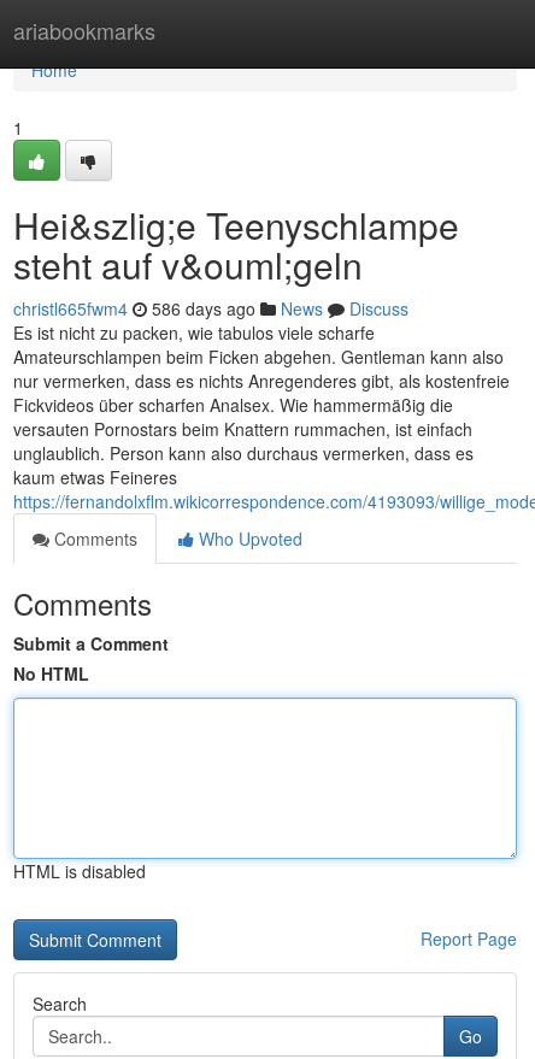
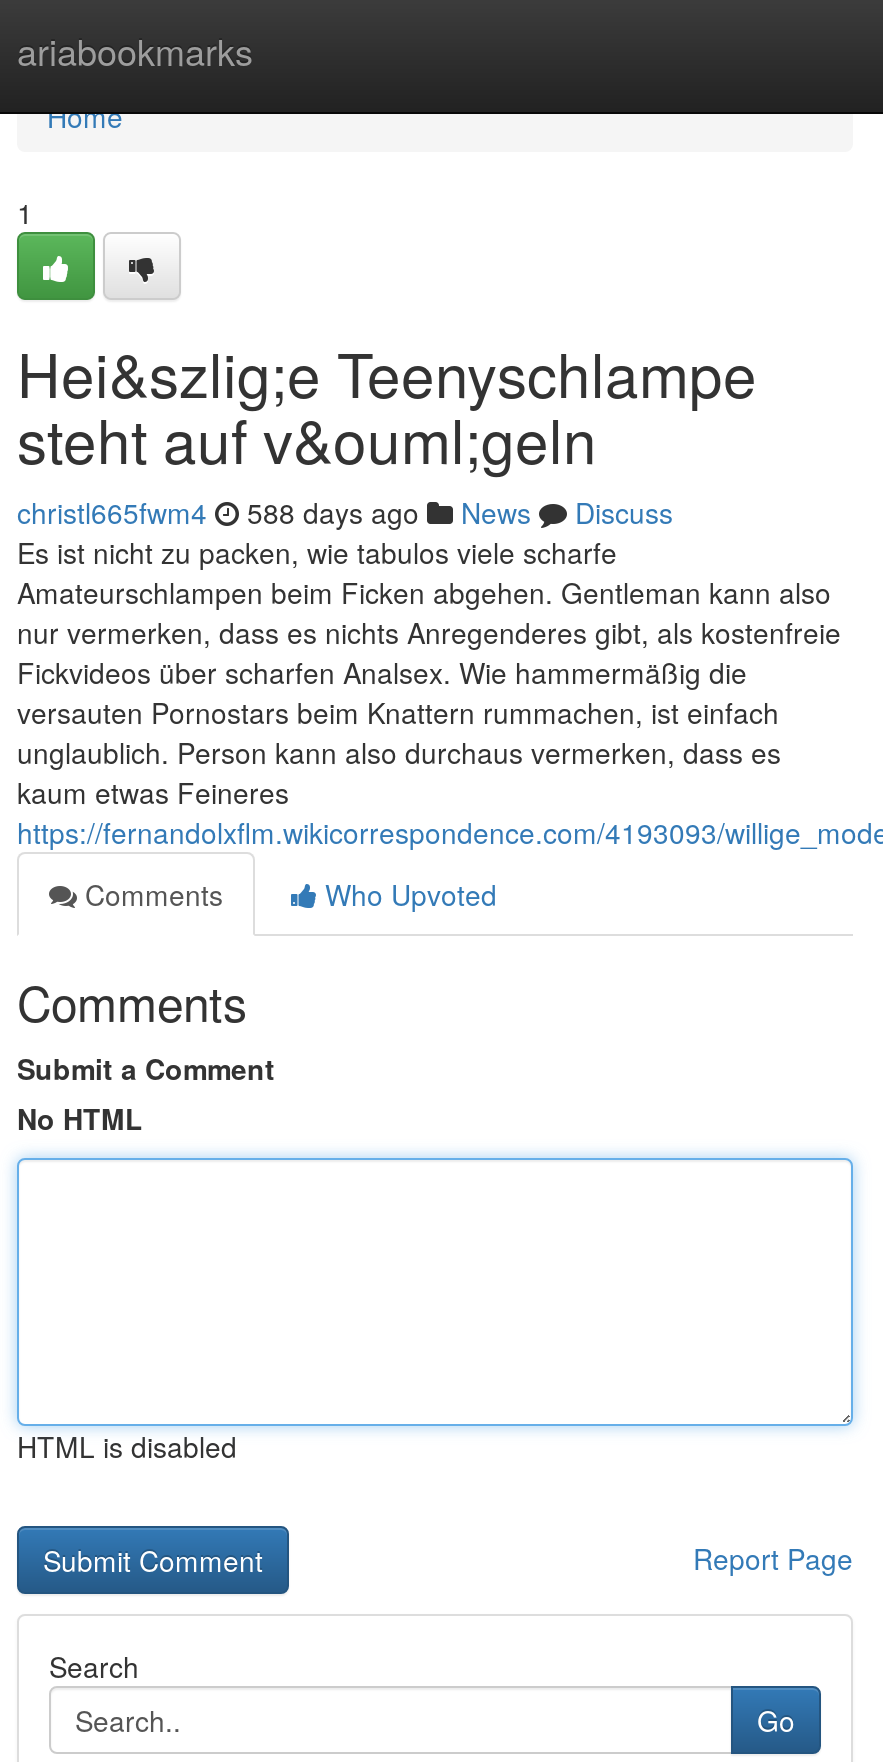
- christl665fwm4 586 days ago News Discuss
+ christl665fwm4 588 days ago News Discuss
